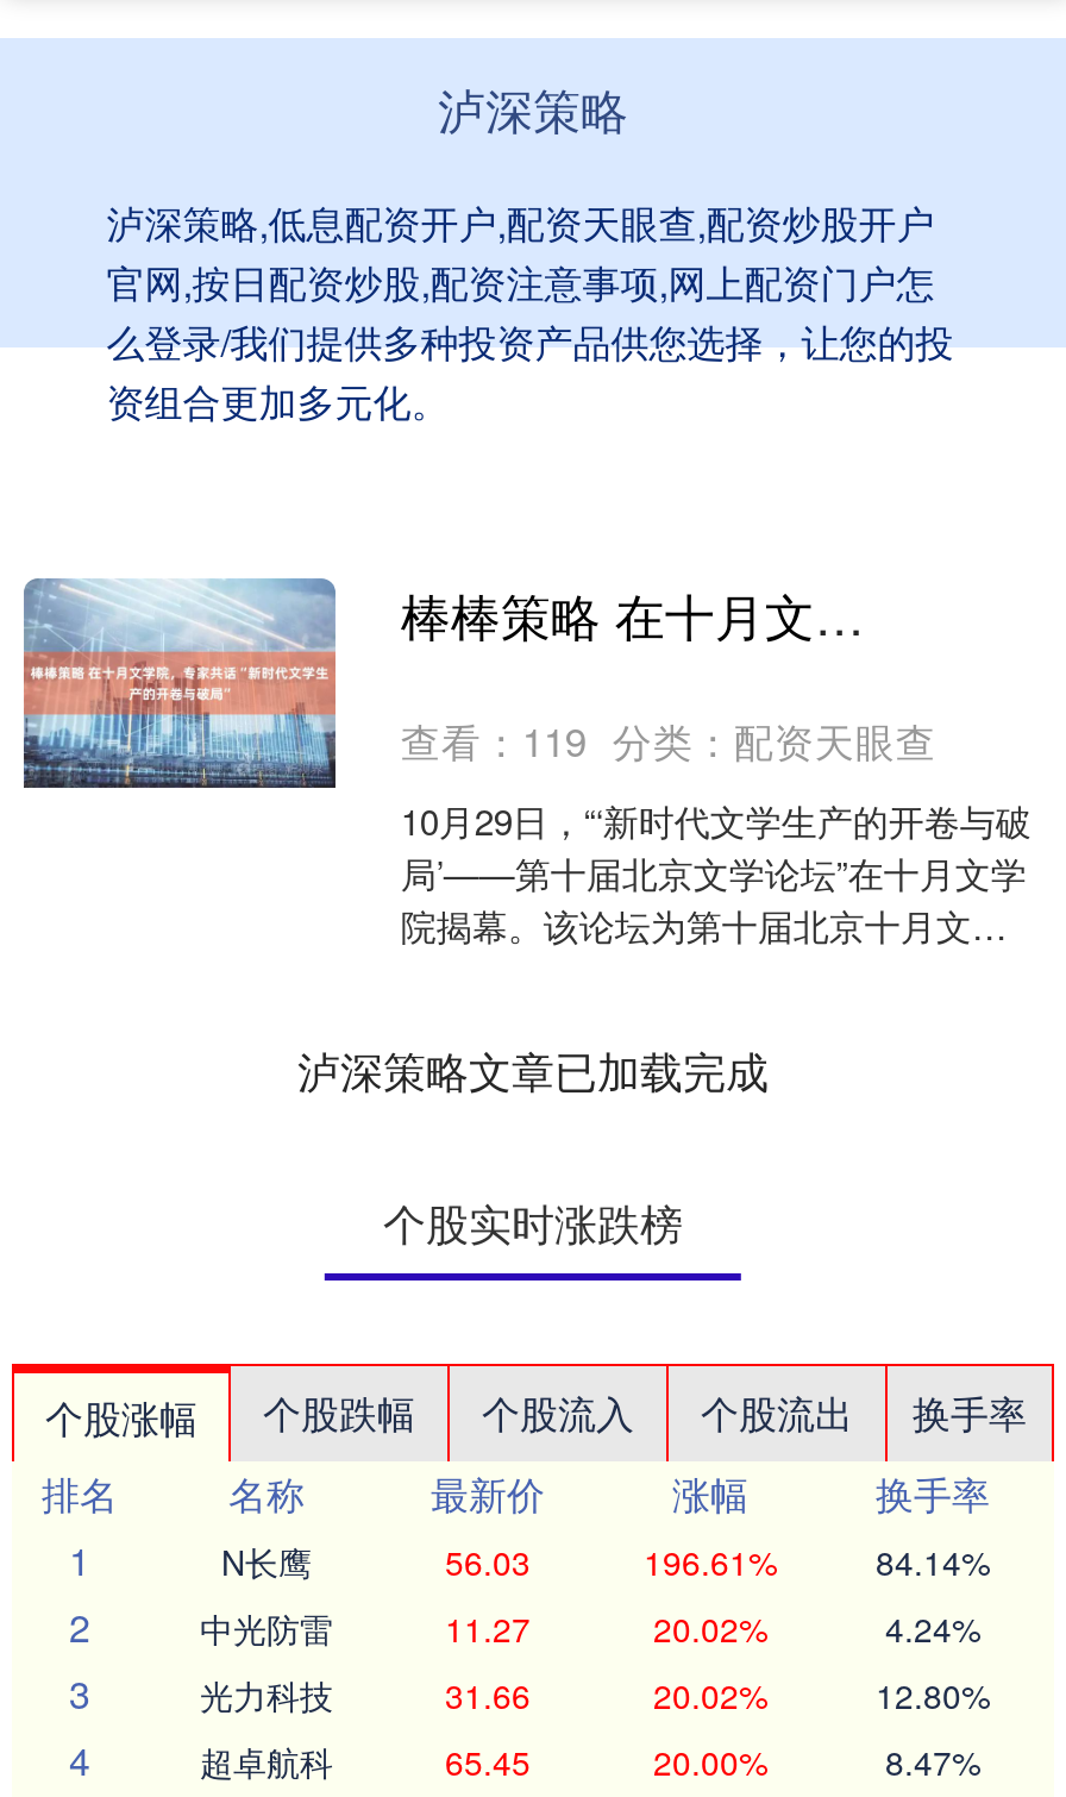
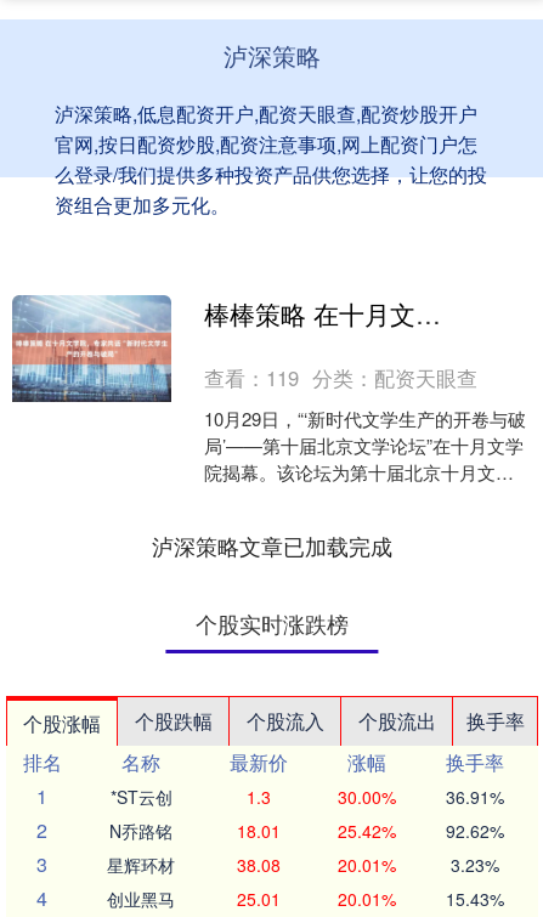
- N长鹰
- 56.03
- 196.61%
- 84.14%
+ *ST云创
+ 1.3
+ 30.00%
+ 36.91%

- 中光防雷
- 11.27
- 20.02%
- 4.24%
+ N乔路铭
+ 18.01
+ 25.42%
+ 92.62%

- 光力科技
- 31.66
- 20.02%
- 12.80%
+ 星辉环材
+ 38.08
+ 20.01%
+ 3.23%

- 超卓航科
- 65.45
- 20.00%
- 8.47%
+ 创业黑马
+ 25.01
+ 20.01%
+ 15.43%
